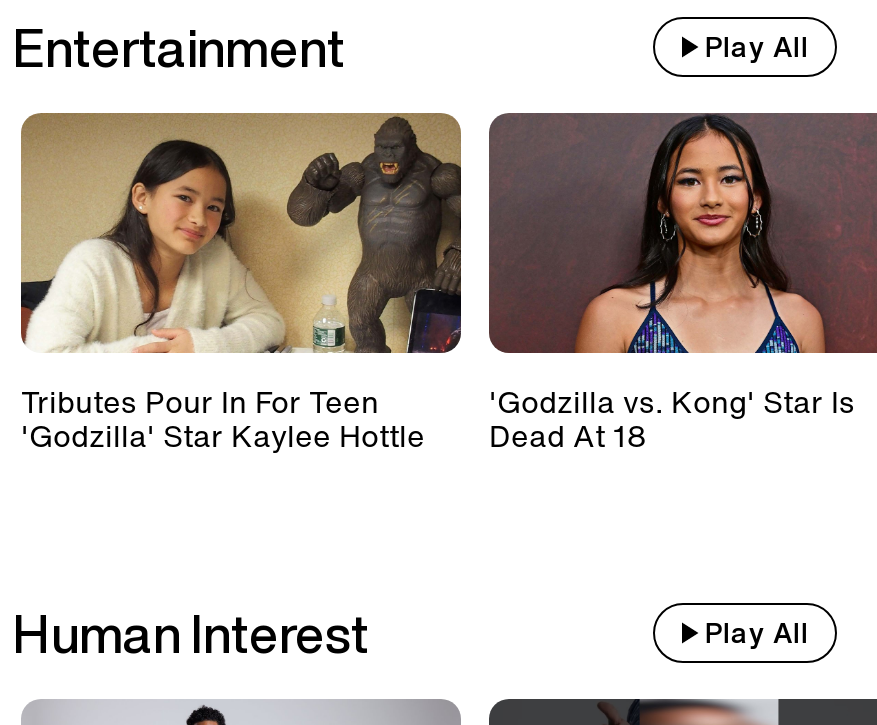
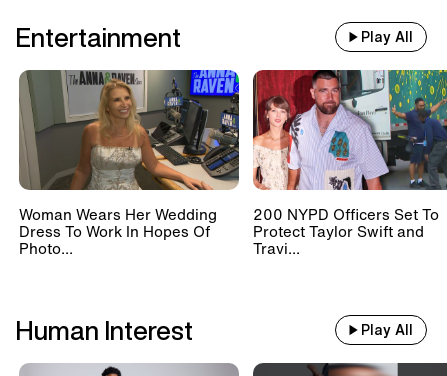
- [image]
- Tributes Pour In For Teen
- 'Godzilla' Star Kaylee Hottle
+ [image]
+ Woman Wears Her Wedding
+ Dress To Work In Hopes Of
+ Photo...

- [image]
- 'Godzilla vs. Kong' Star Is
- Dead At 18
+ [image]
+ 200 NYPD Officers Set To
+ Protect Taylor Swift and
+ Travi...
